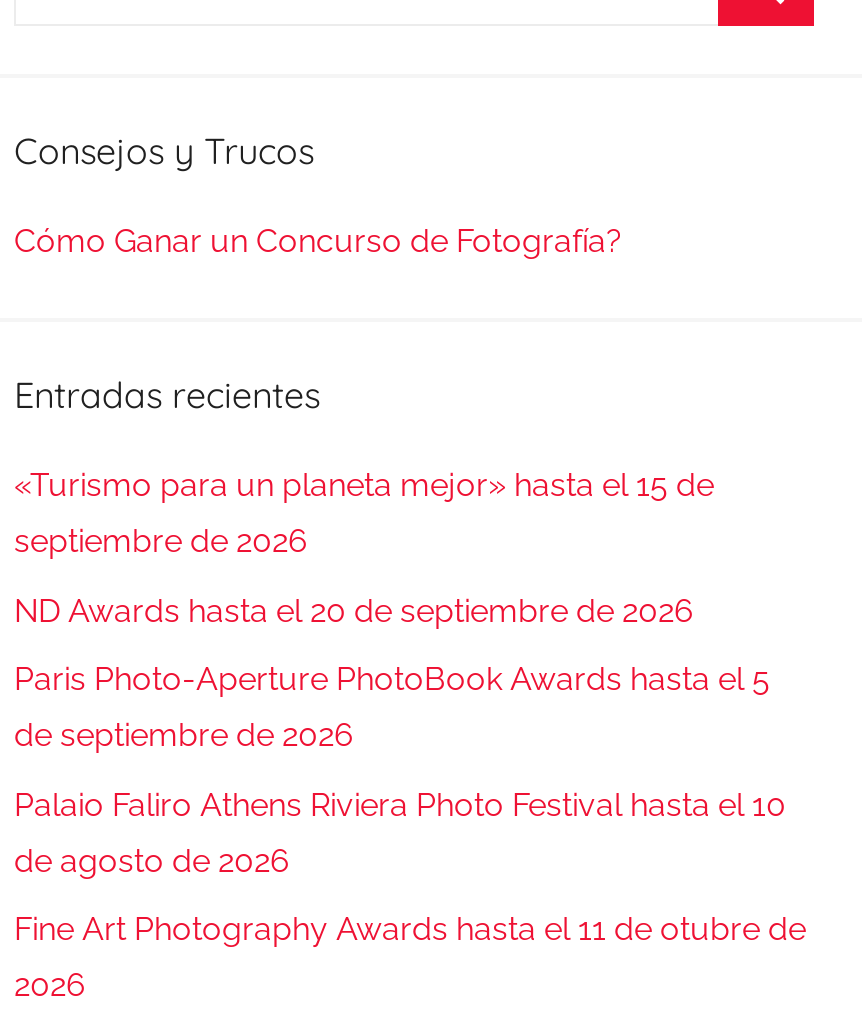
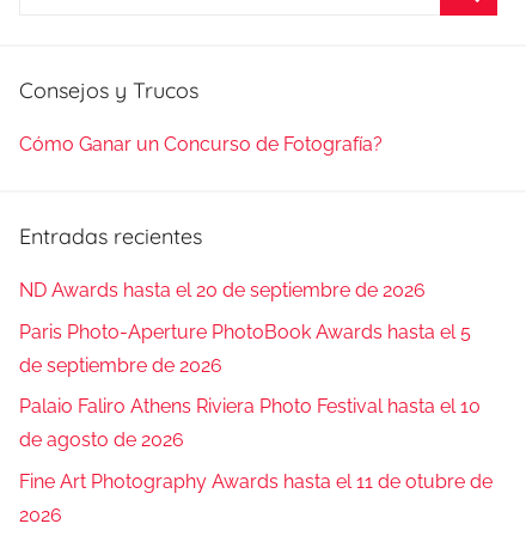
- «Turismo para un planeta mejor» hasta el 15 de
- septiembre de 2026
